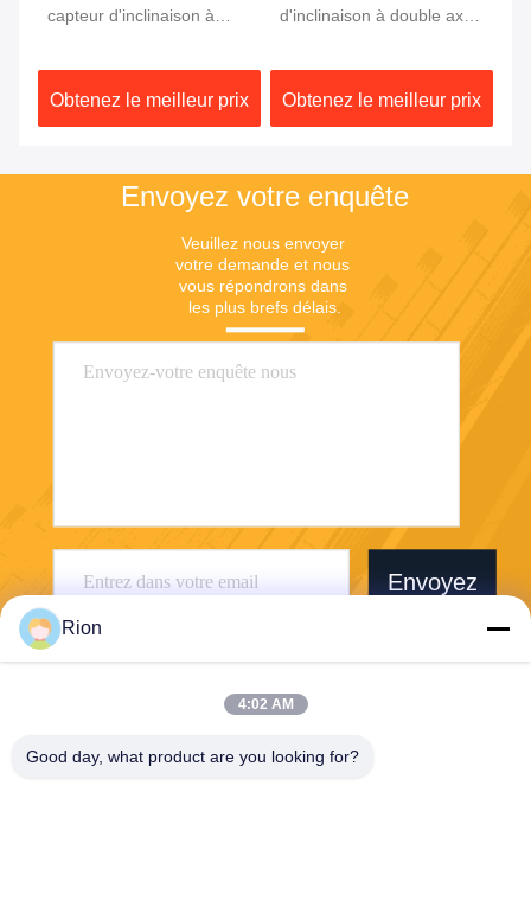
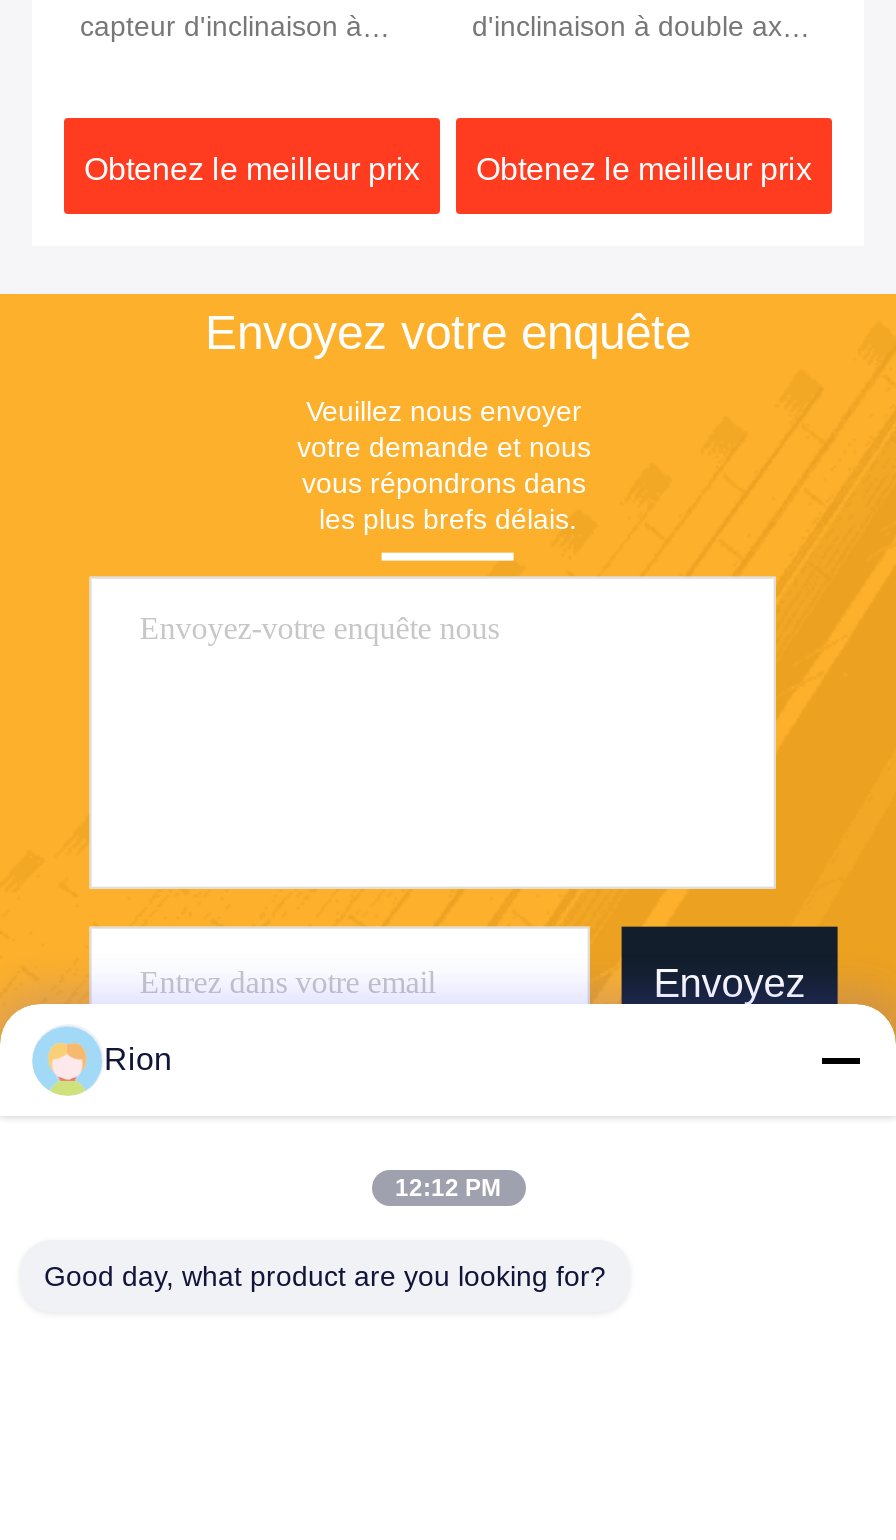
- 4:02 AM
+ 12:12 PM
